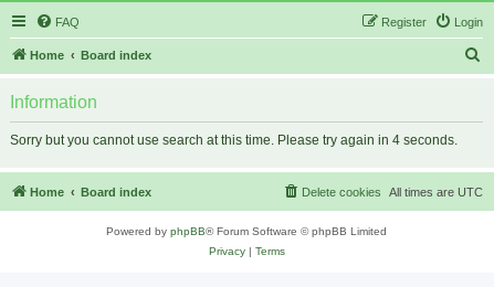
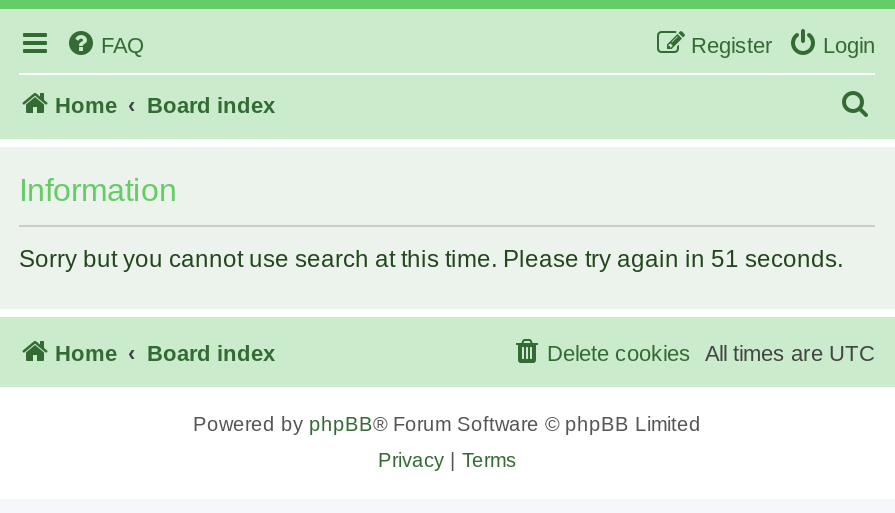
- Sorry but you cannot use search at this time. Please try again in 4 seconds.
+ Sorry but you cannot use search at this time. Please try again in 51 seconds.
